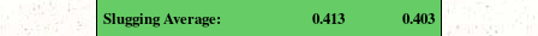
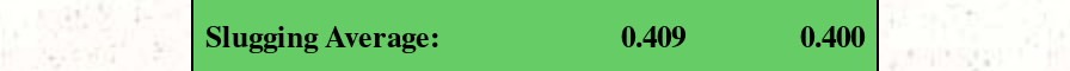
- 0.413
+ 0.409

- 0.403
+ 0.400
